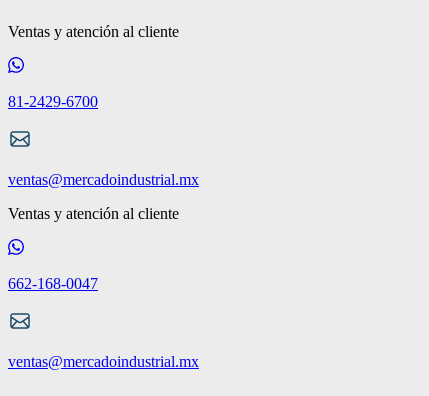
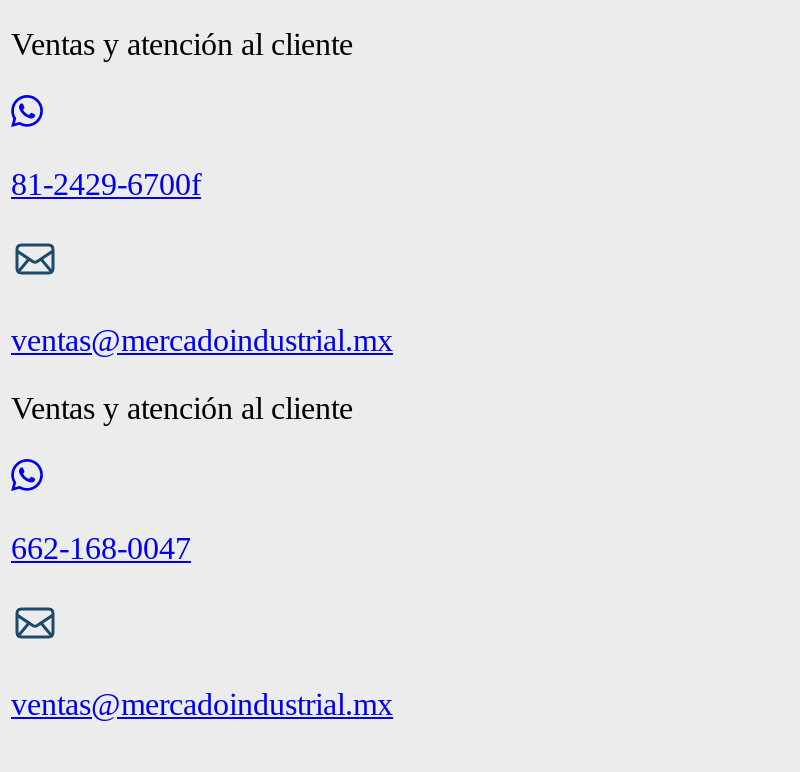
- 81-2429-6700
+ 81-2429-6700f
